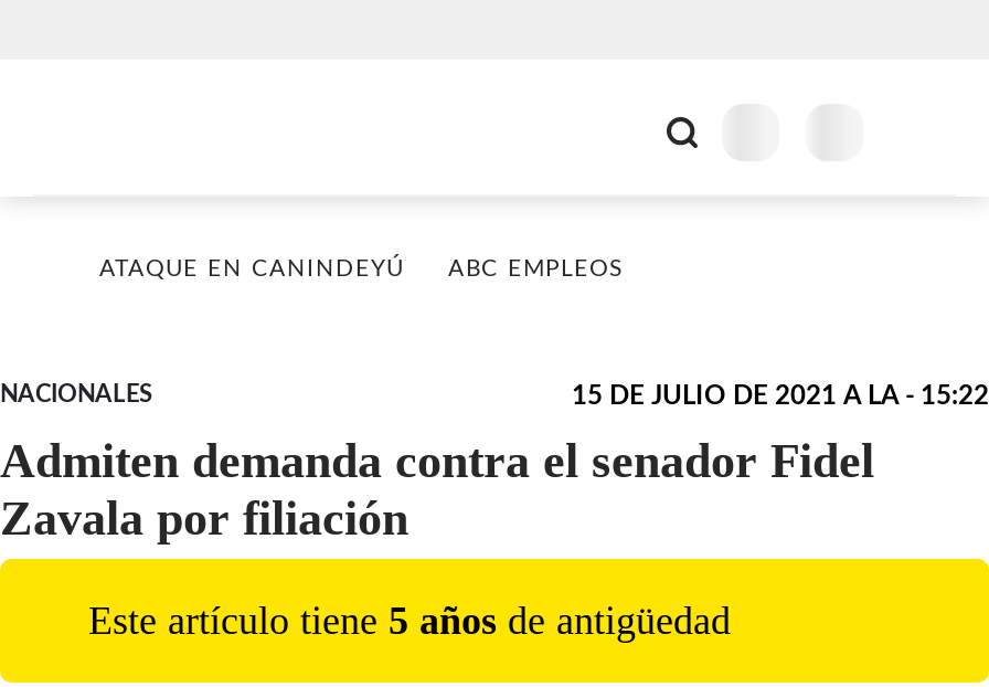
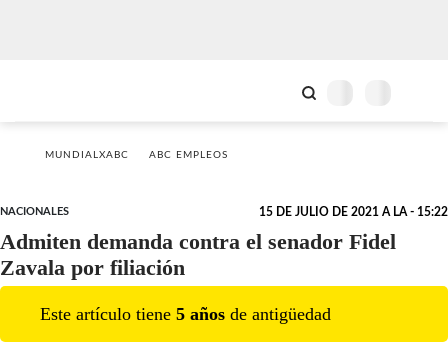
- ATAQUE EN CANINDEYÚ
+ MUNDIALXABC
